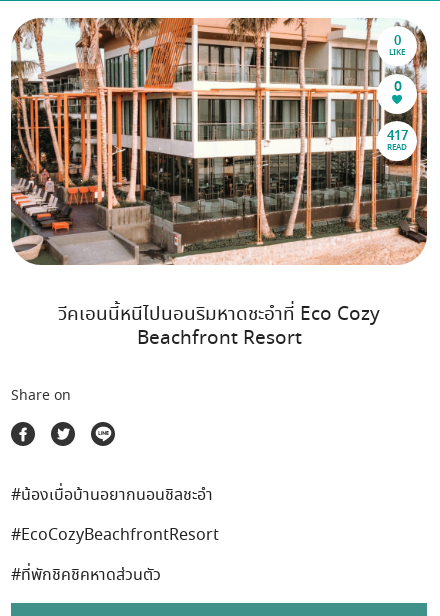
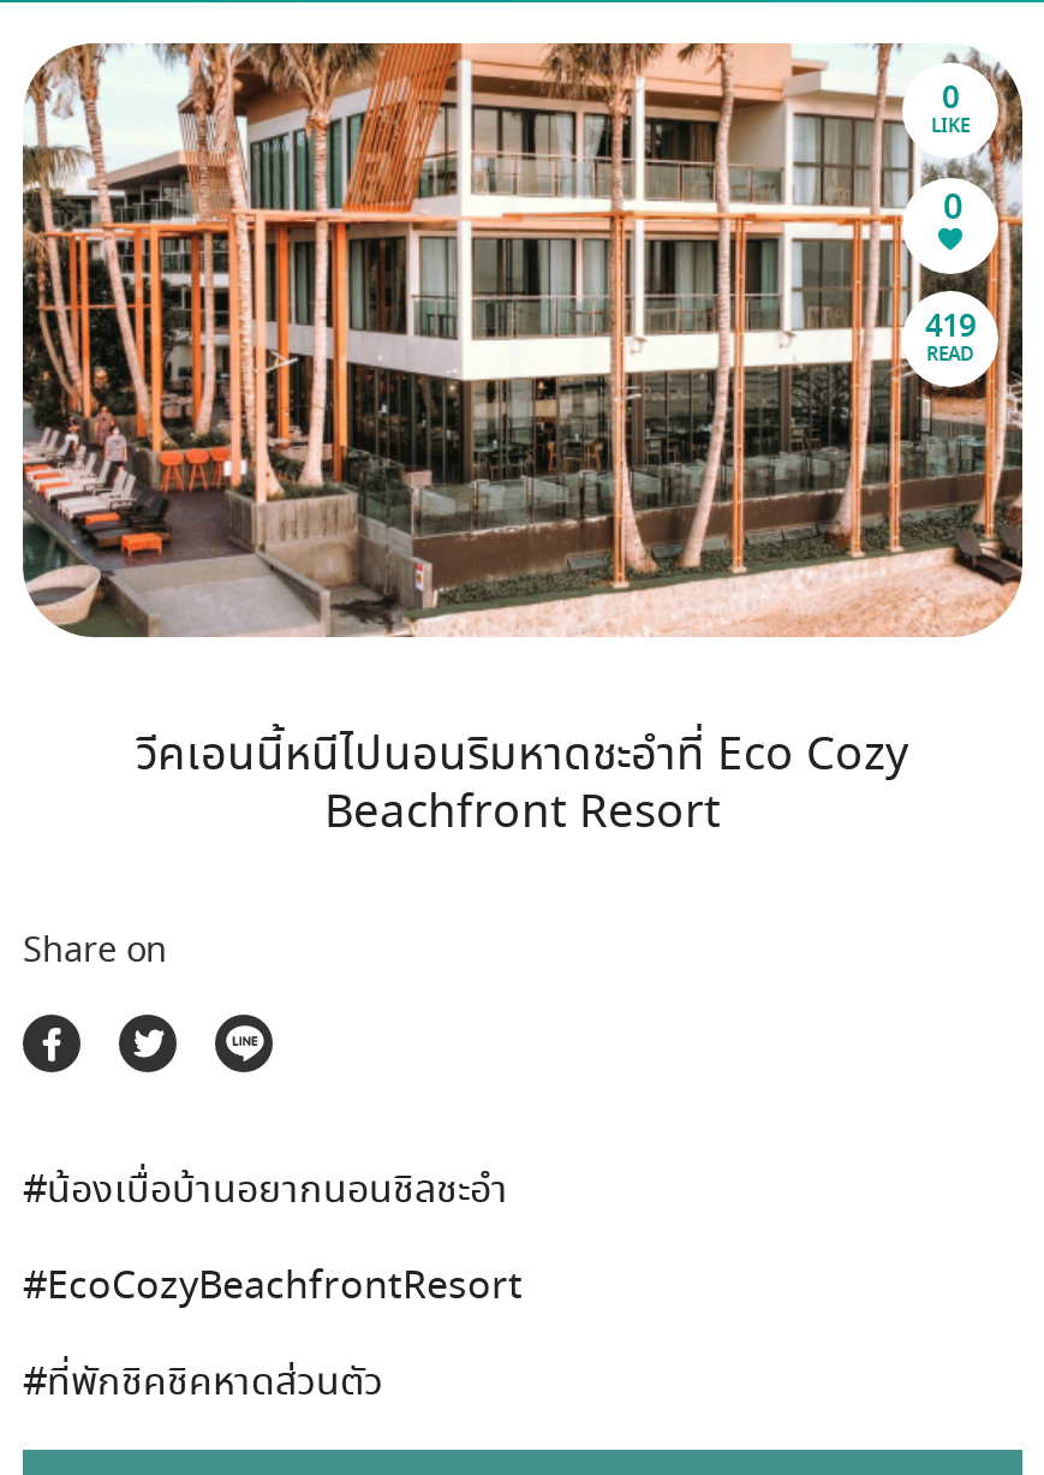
- 417
+ 419
